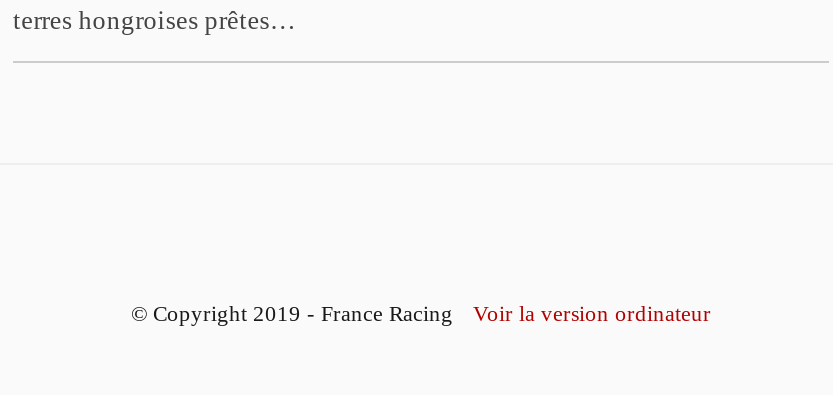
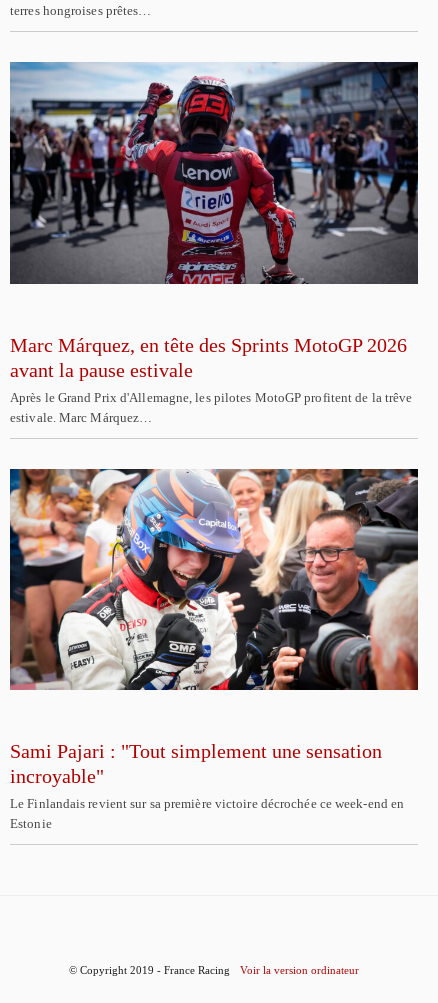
+ [image]

+ [image]

+ Marc Márquez, en tête des Sprints MotoGP 2026
+ avant la pause estivale
+ Après le Grand Prix d'Allemagne, les pilotes MotoGP profitent de la trêve
+ estivale. Marc Márquez…

+ Sami Pajari : "Tout simplement une sensation
+ incroyable"
+ Le Finlandais revient sur sa première victoire décrochée ce week-end en
+ Estonie
